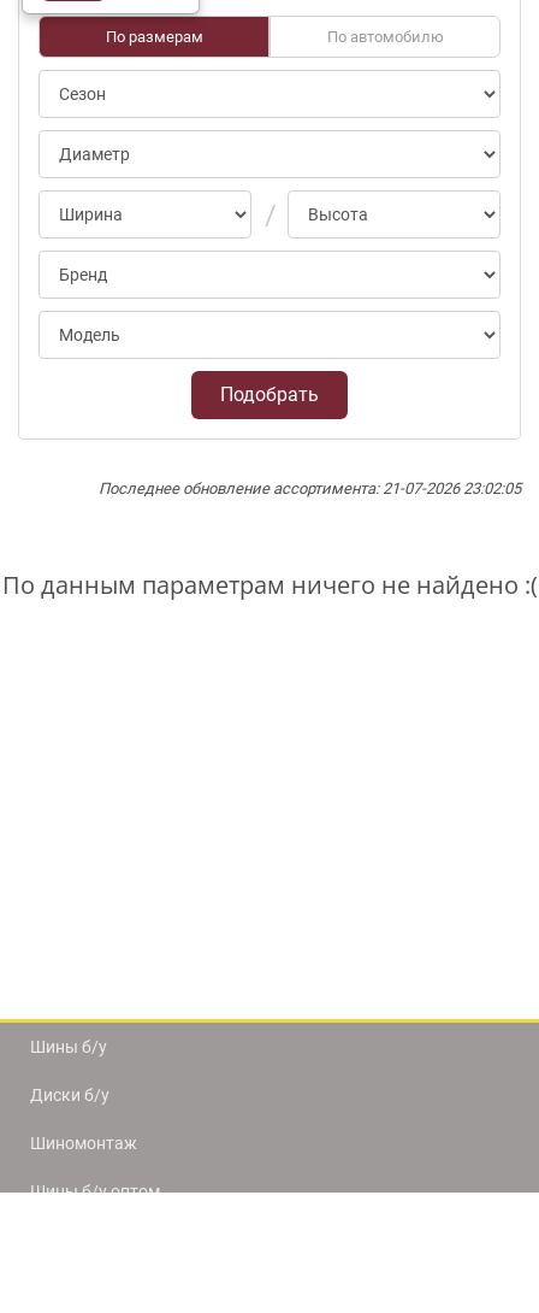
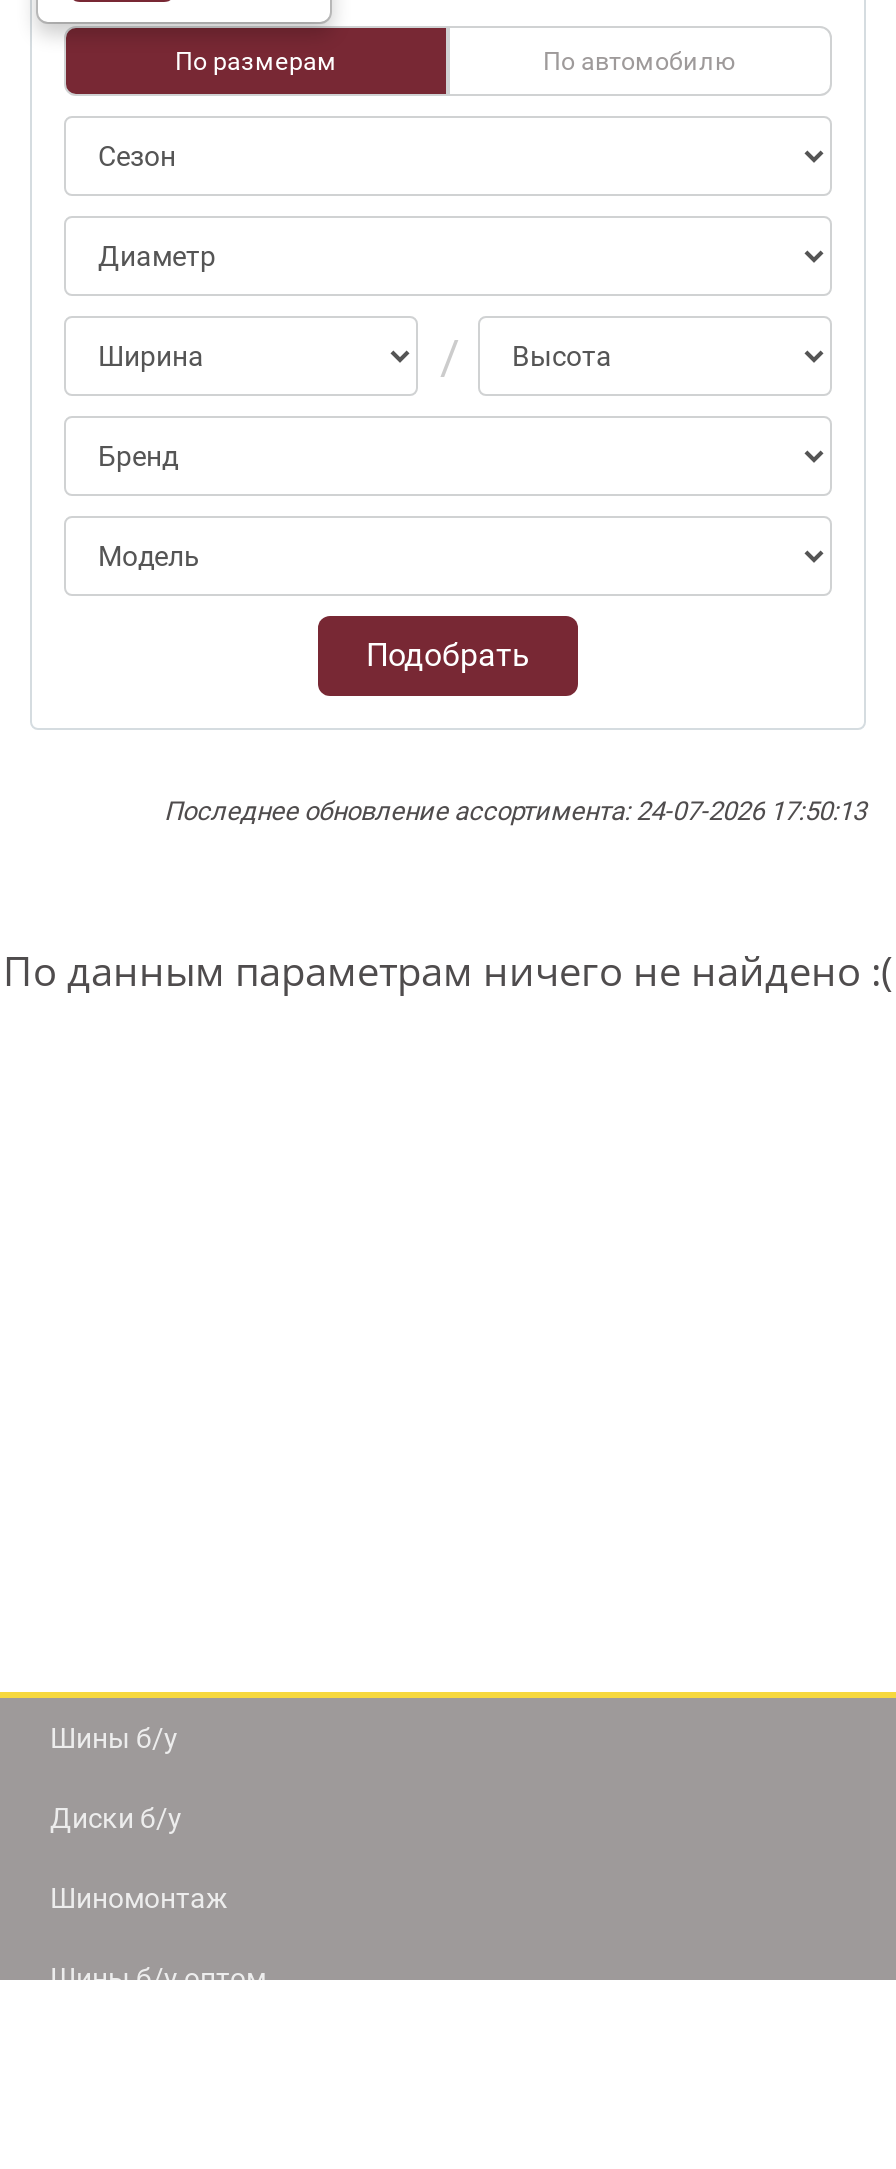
- Последнее обновление ассортимента: 21-07-2026 23:02:05
+ Последнее обновление ассортимента: 24-07-2026 17:50:13
